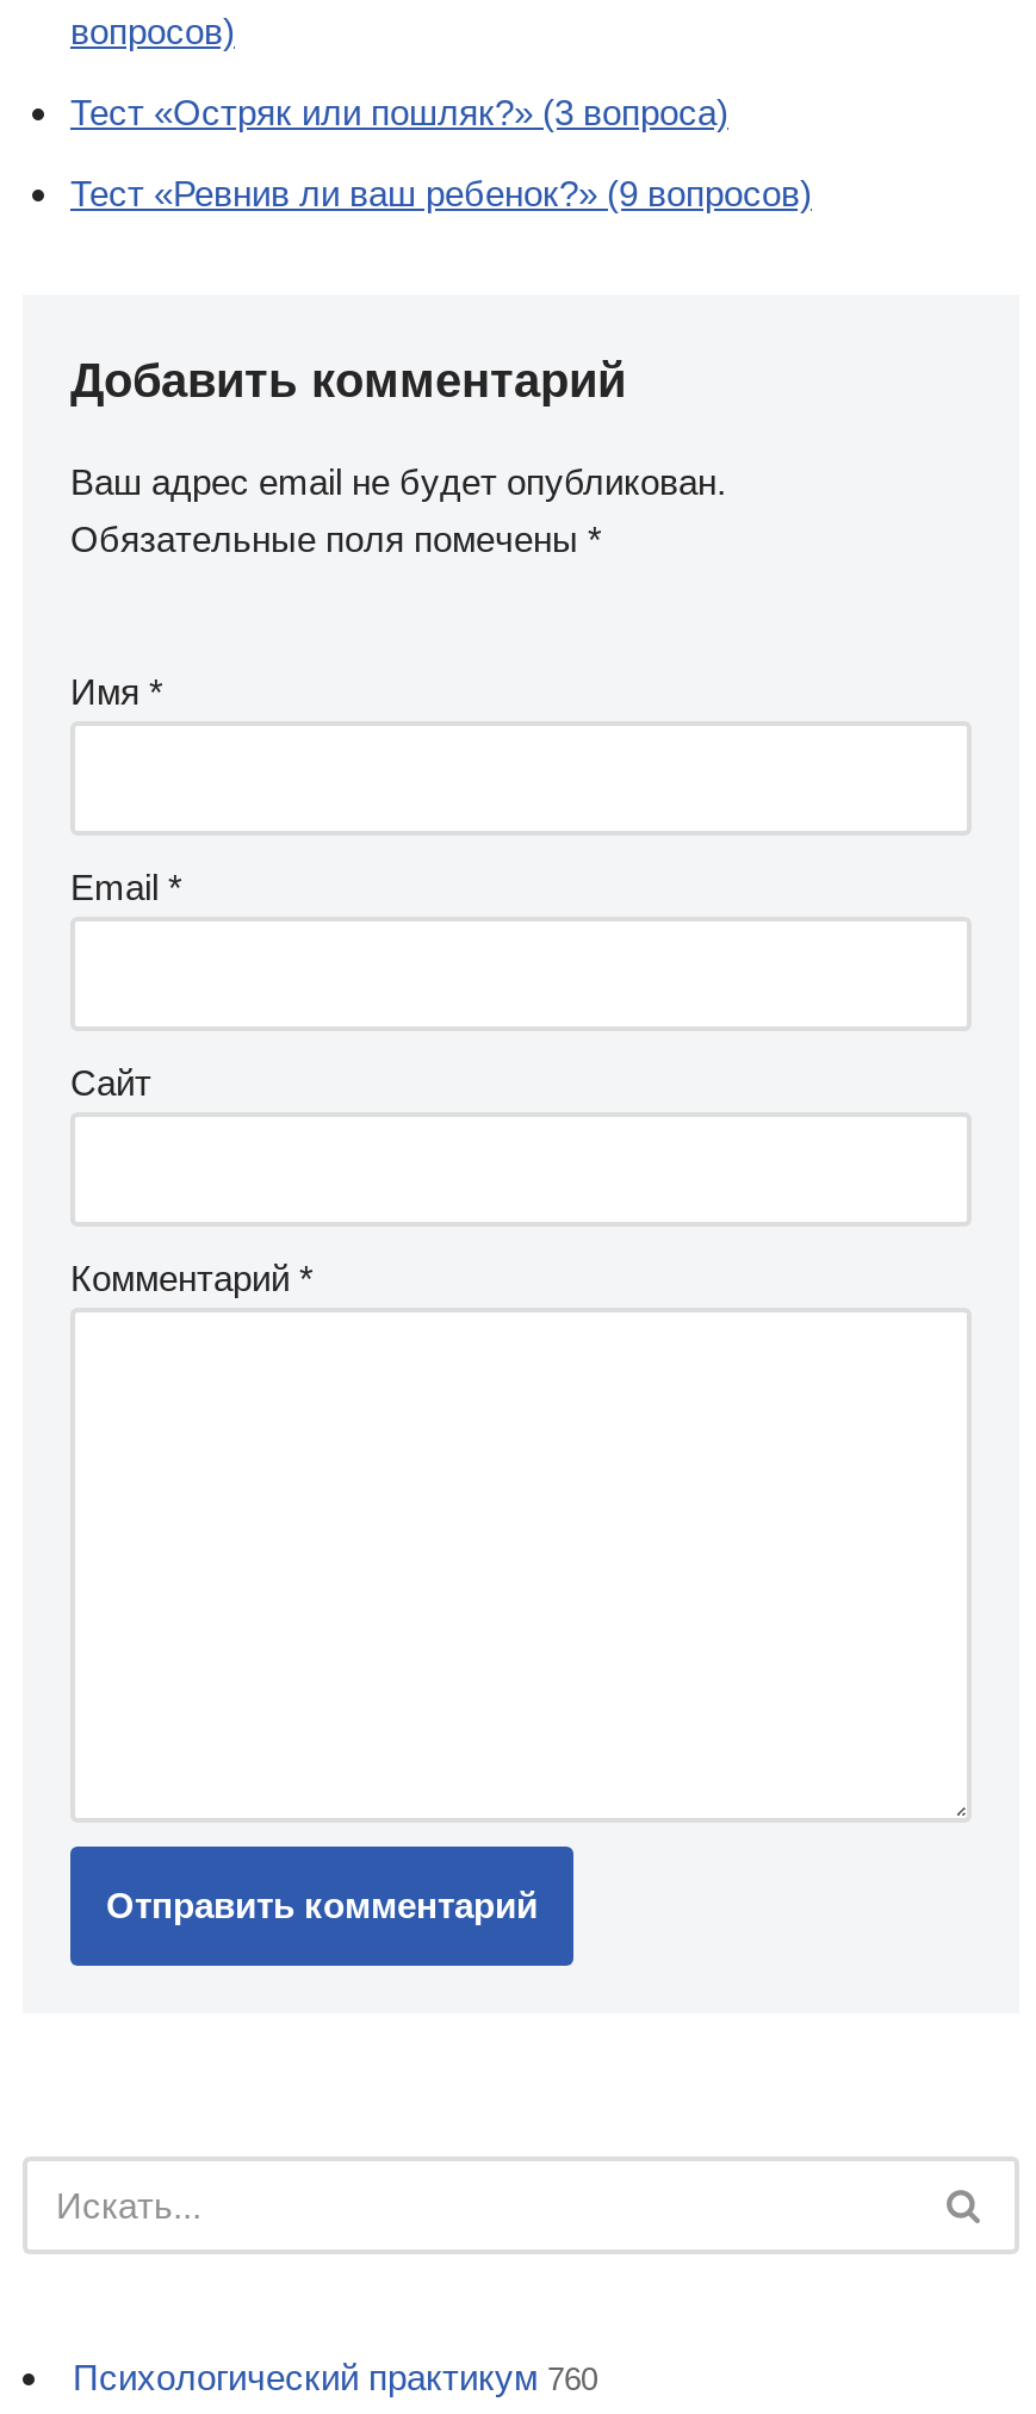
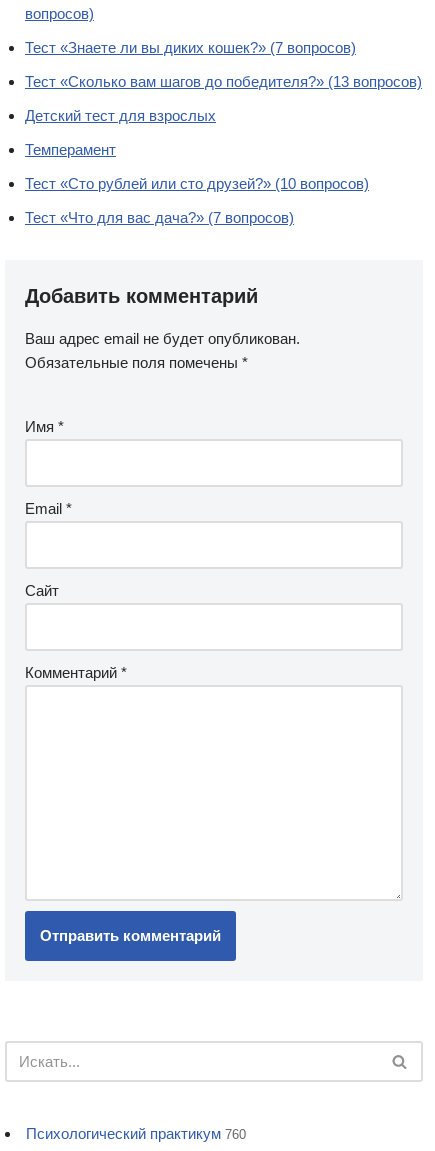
- Тест «Остряк или пошляк?» (3 вопроса)
- Тест «Ревнив ли ваш ребенок?» (9 вопросов)
+ Тест «Знаете ли вы диких кошек?» (7 вопросов)
+ Тест «Сколько вам шагов до победителя?» (13 вопросов)
+ Детский тест для взрослых
+ Темперамент
+ Тест «Сто рублей или сто друзей?» (10 вопросов)
+ Тест «Что для вас дача?» (7 вопросов)
